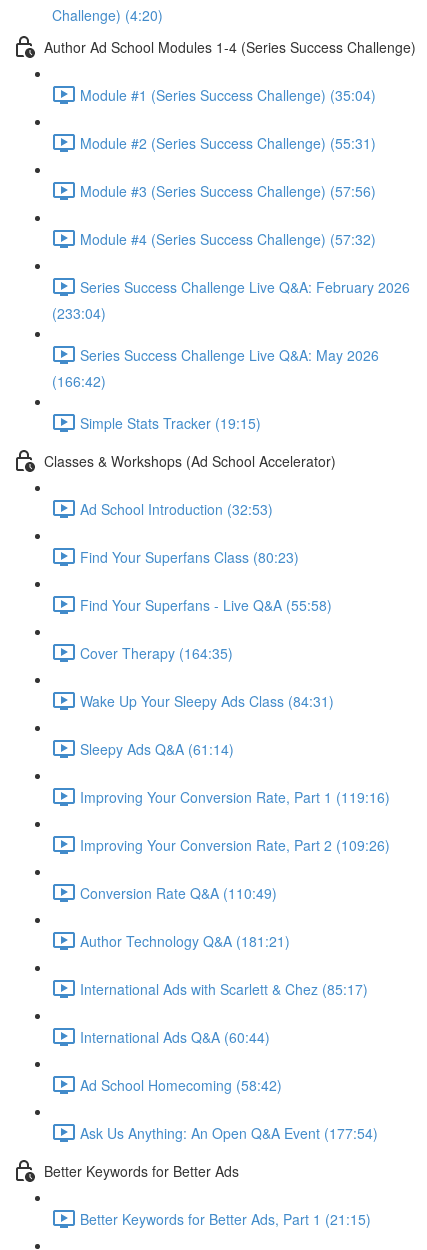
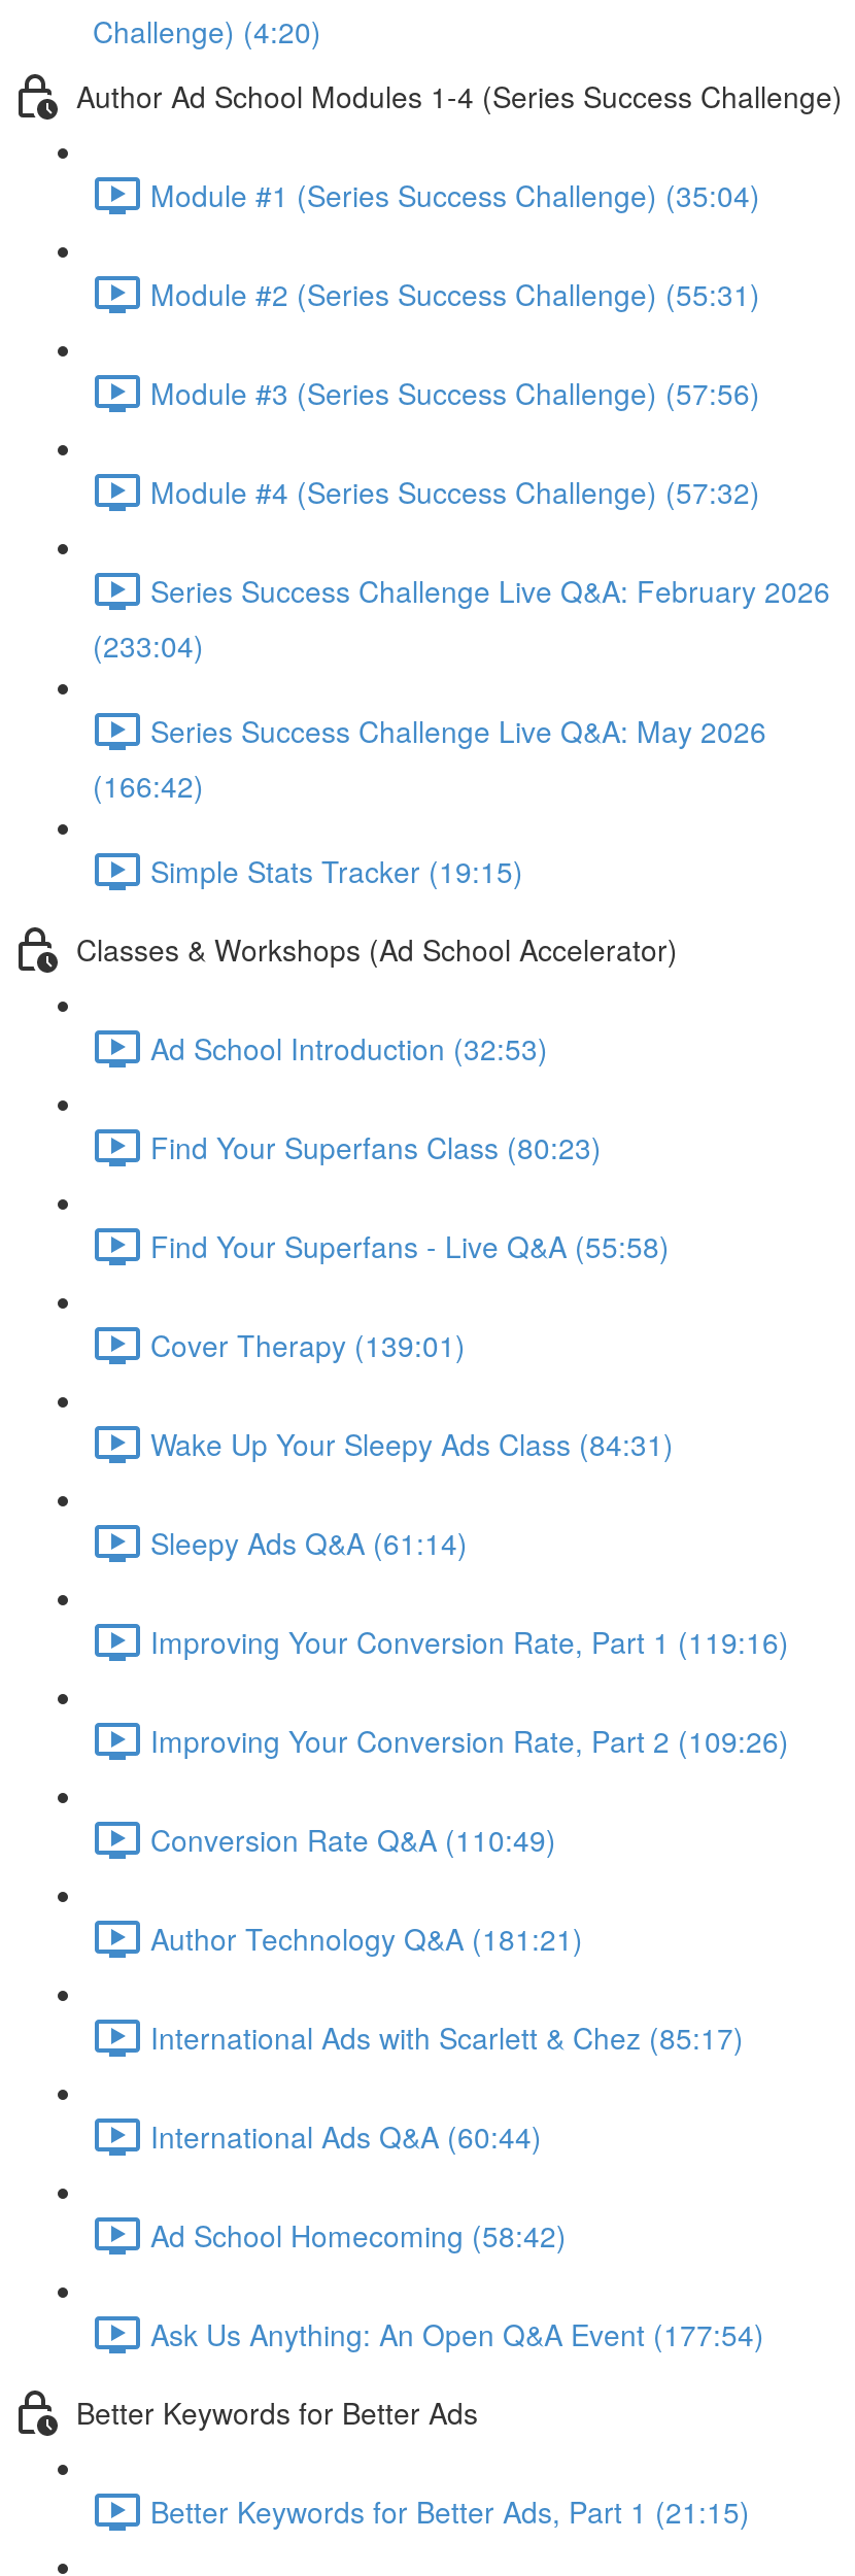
- Cover Therapy (164:35)
+ Cover Therapy (139:01)
